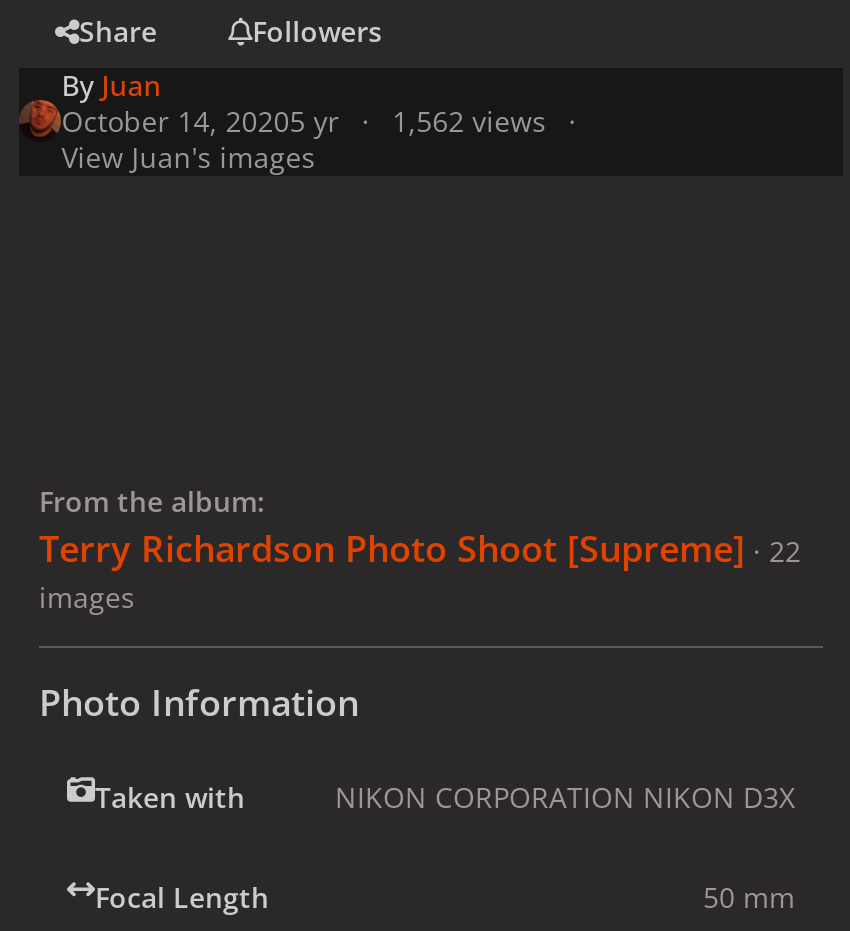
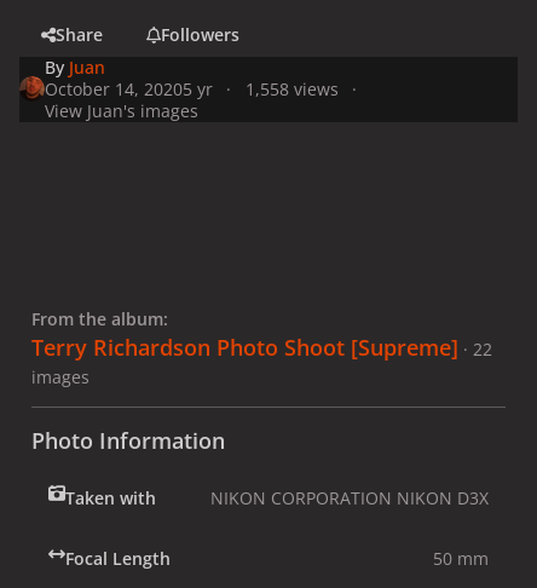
- October 14, 20205 yr 1,562 views
+ October 14, 20205 yr 1,558 views
